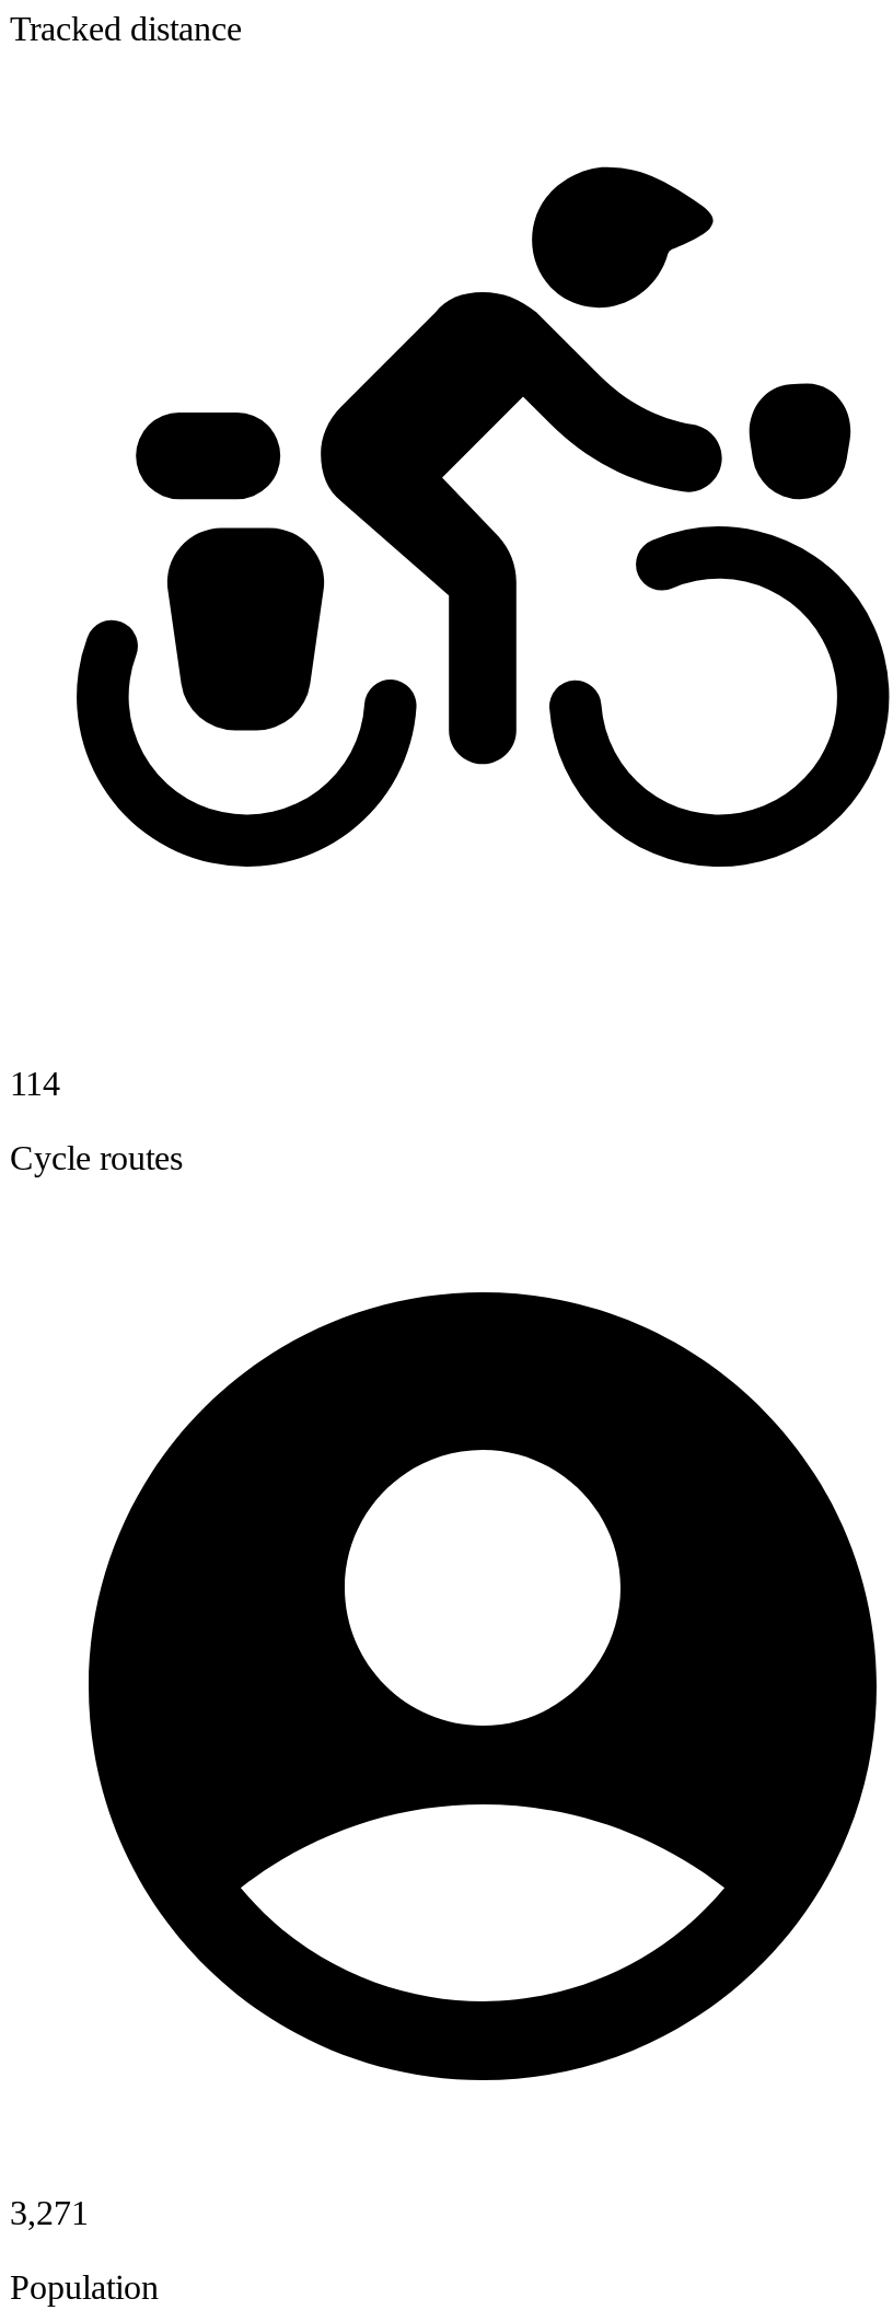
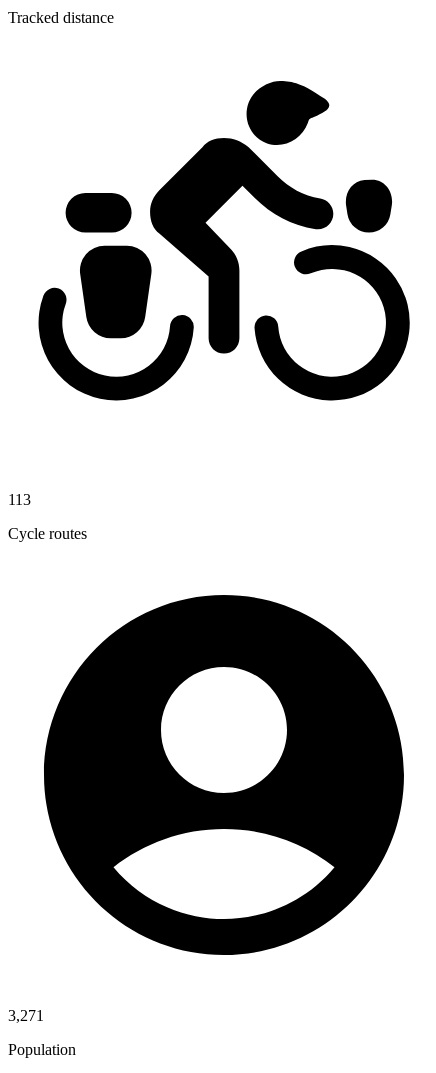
- 114
+ 113
